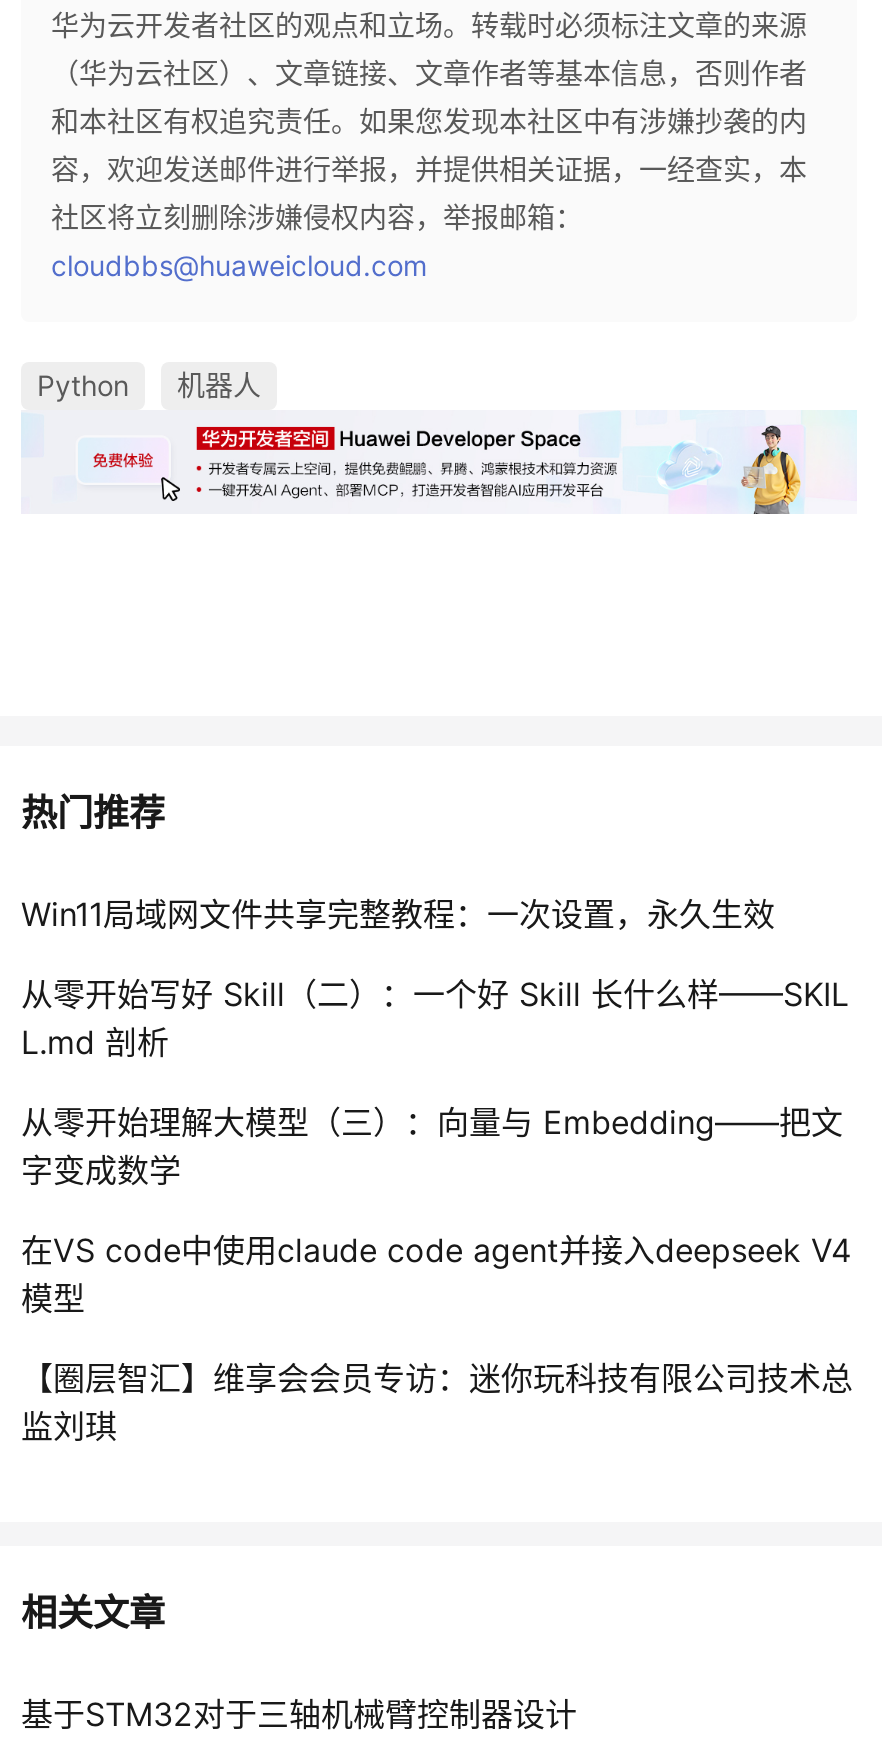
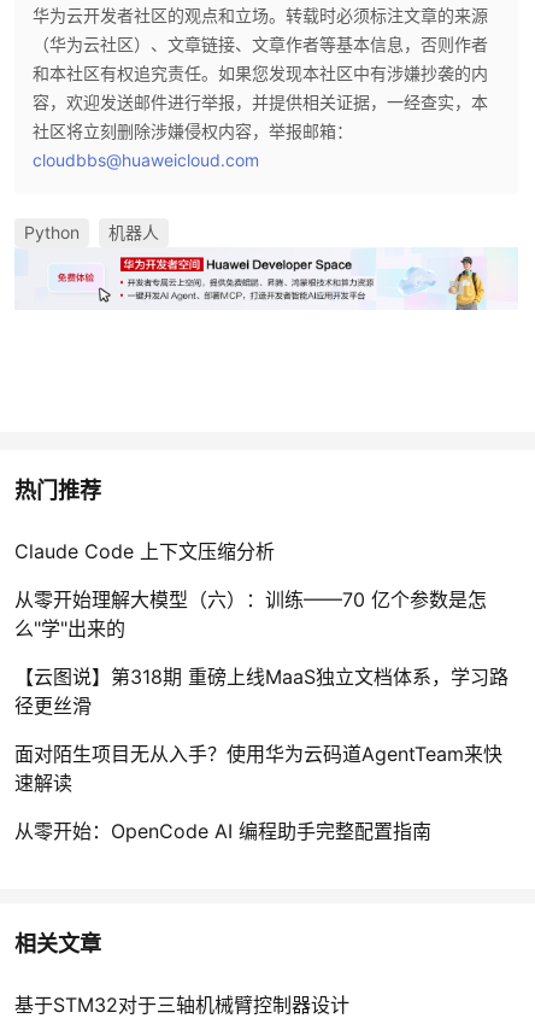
- Win11局域网文件共享完整教程：一次设置，永久生效
+ Claude Code 上下文压缩分析

- 从零开始写好 Skill（二）：一个好 Skill 长什么样——SKIL
- L.md 剖析
+ 从零开始理解大模型（六）：训练——70 亿个参数是怎
+ 么"学"出来的

- 从零开始理解大模型（三）：向量与 Embedding——把文
- 字变成数学
+ 【云图说】第318期 重磅上线MaaS独立文档体系，学习路
+ 径更丝滑

- 在VS code中使用claude code agent并接入deepseek V4
- 模型
+ 面对陌生项目无从入手？使用华为云码道AgentTeam来快
+ 速解读

- 【圈层智汇】维享会会员专访：迷你玩科技有限公司技术总
- 监刘琪
+ 从零开始：OpenCode AI 编程助手完整配置指南
